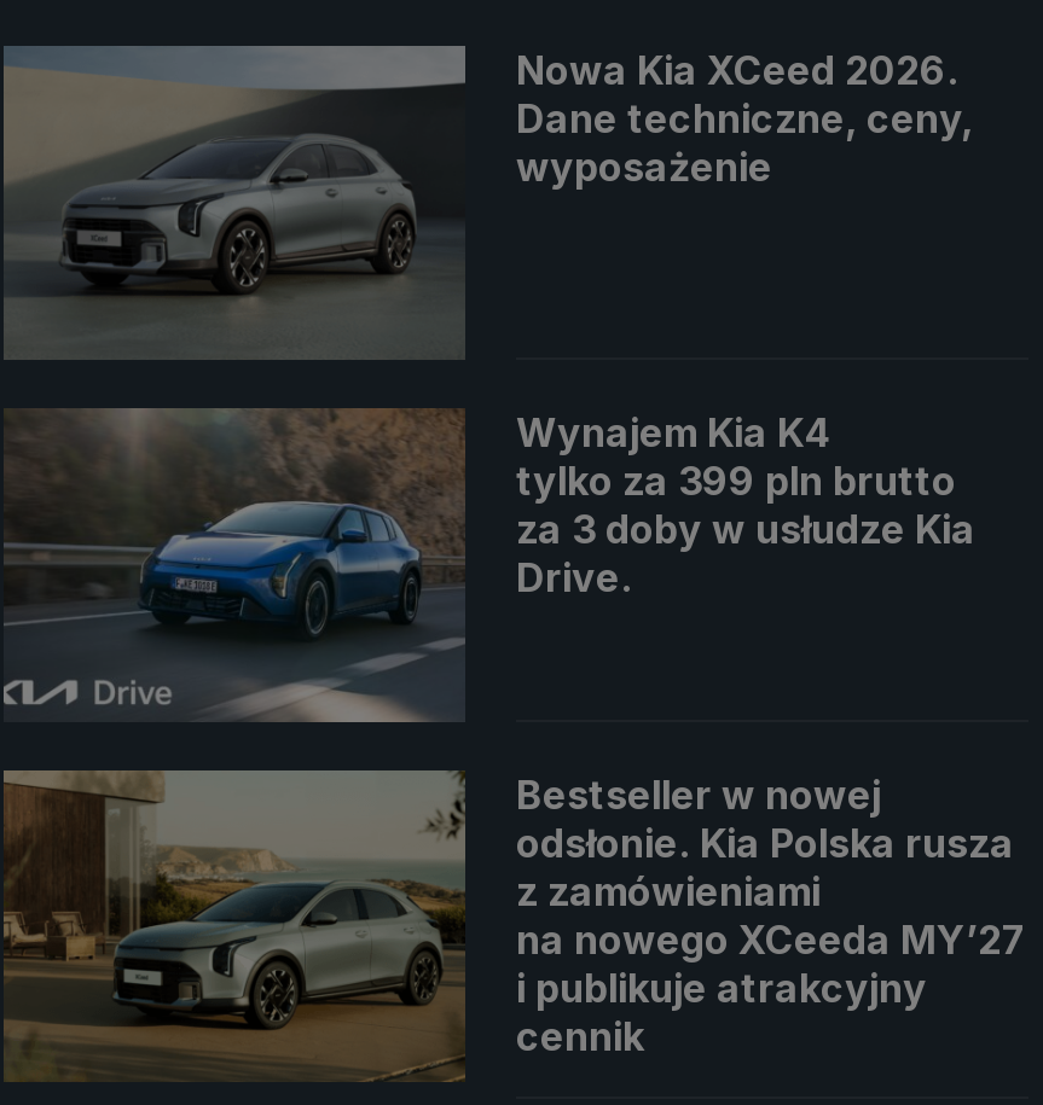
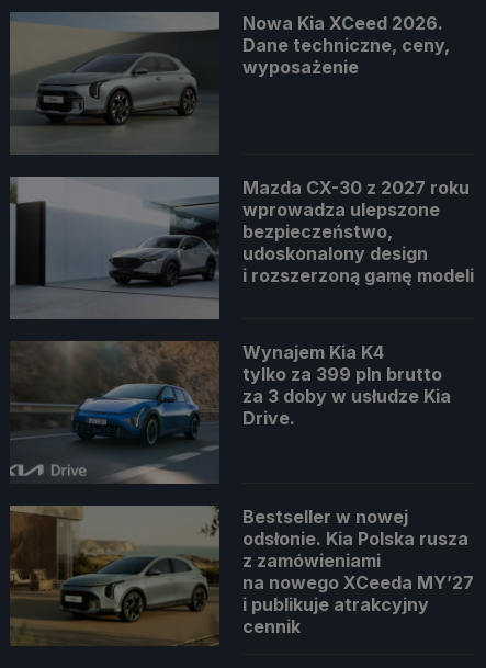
+ [image]
+ Mazda CX-30 z 2027 roku
+ wprowadza ulepszone
+ bezpieczeństwo,
+ udoskonalony design
+ i rozszerzoną gamę modeli
